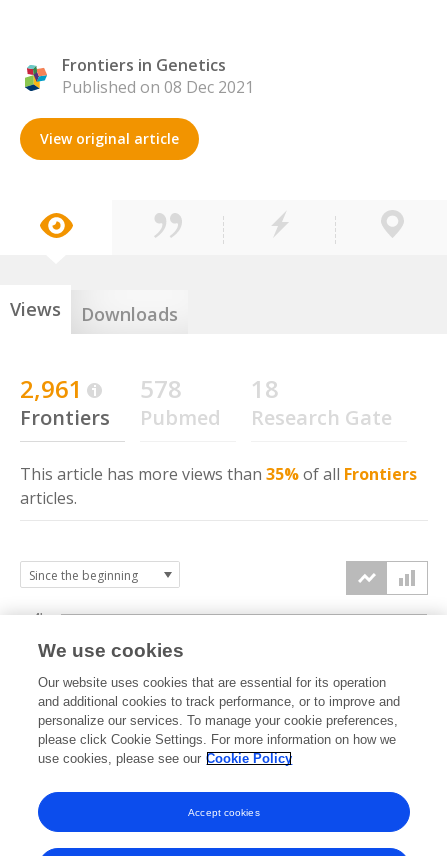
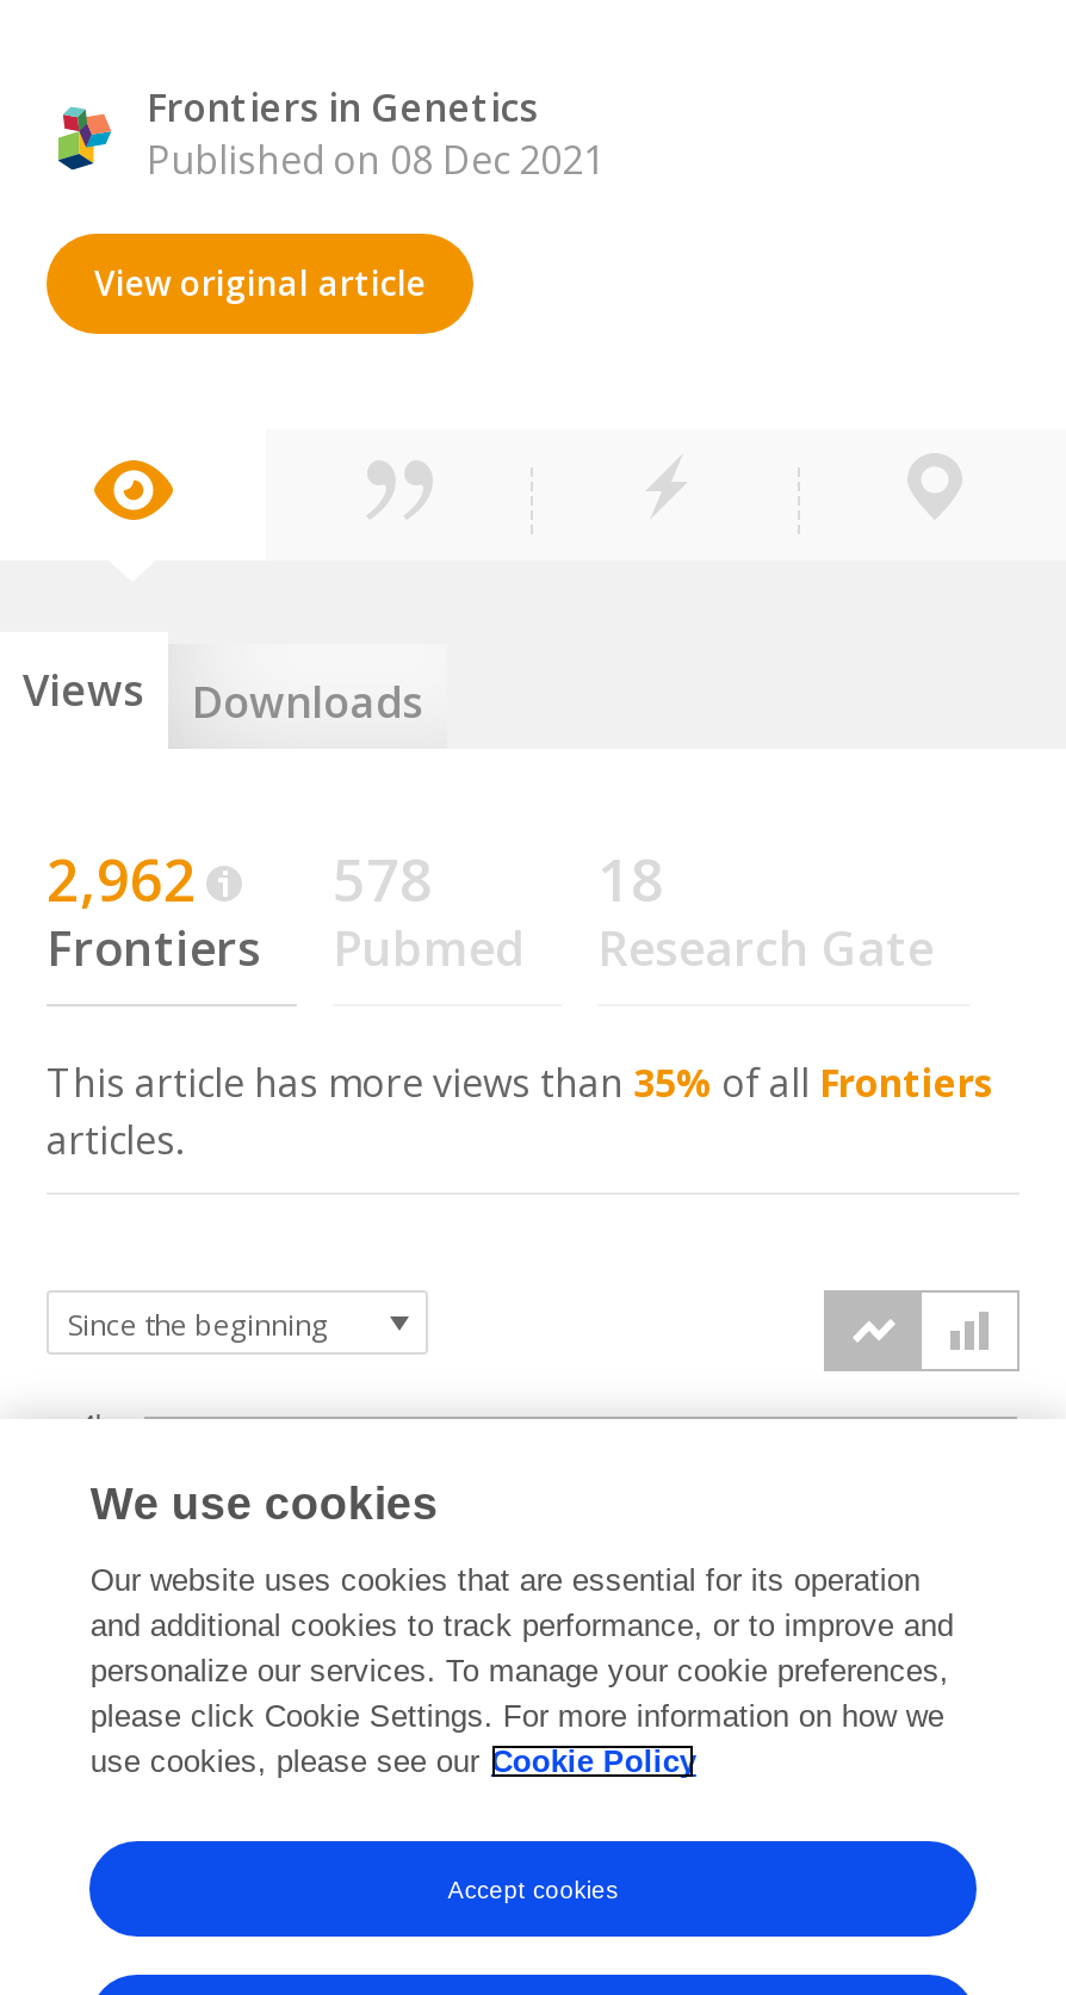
- 2,961
+ 2,962
